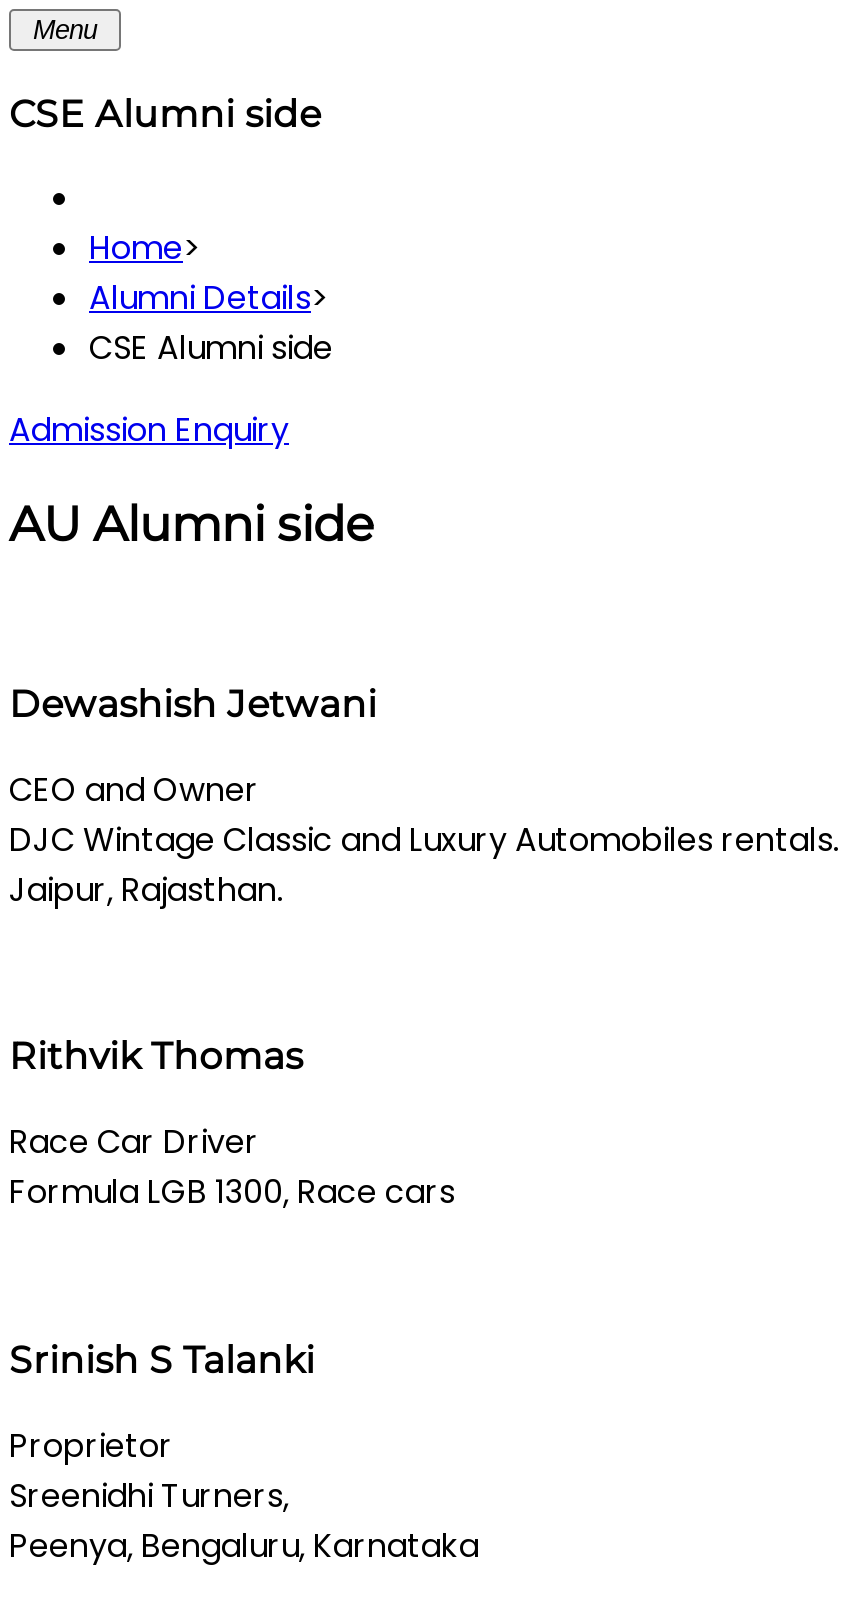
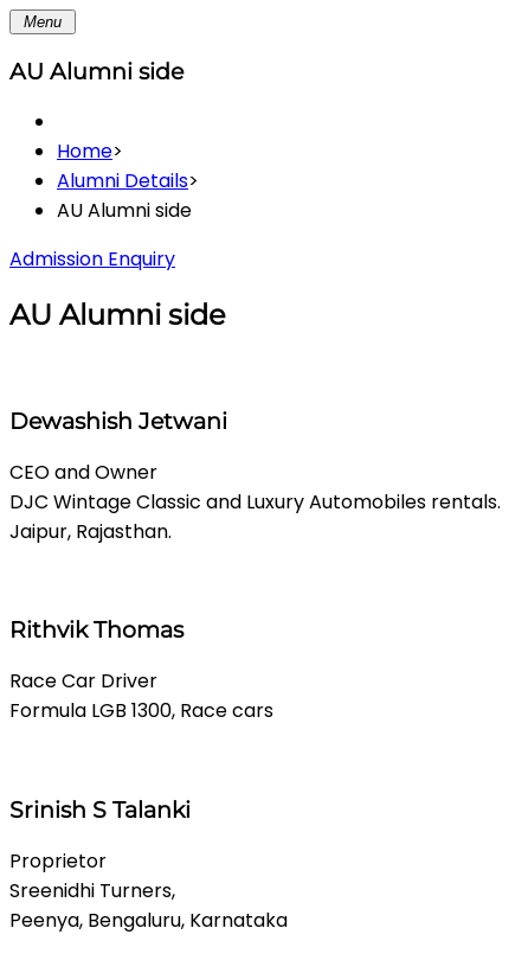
- CSE Alumni side
+ AU Alumni side

- CSE Alumni side
+ AU Alumni side
